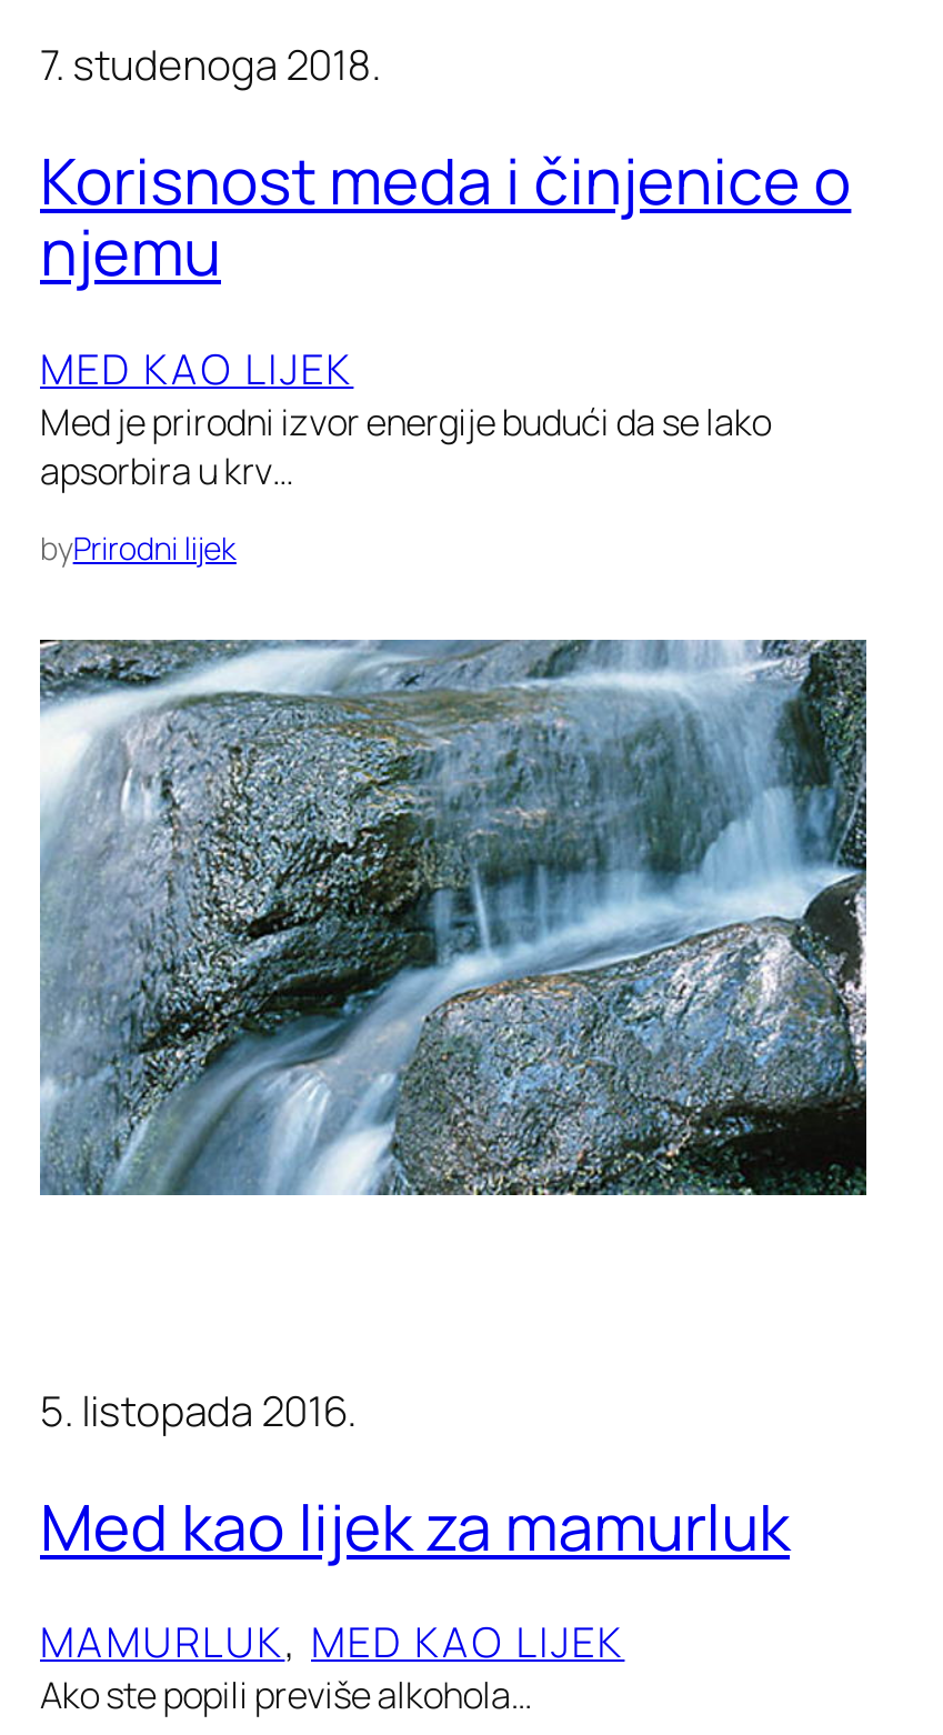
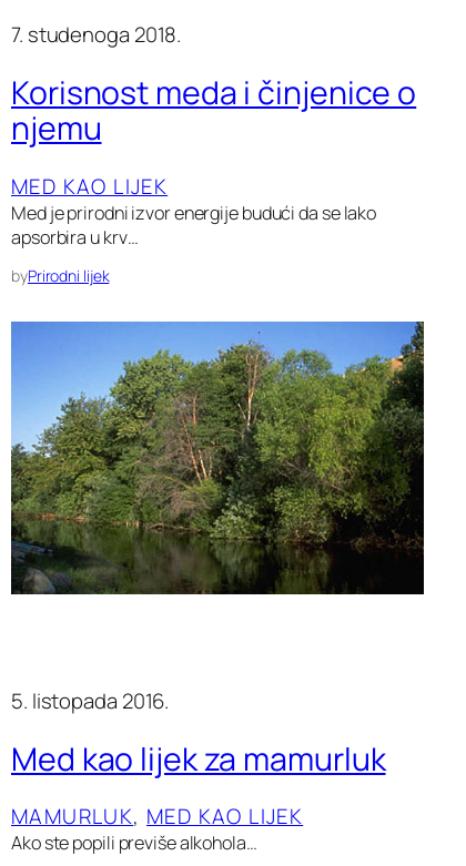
- [image]
+ [image]
